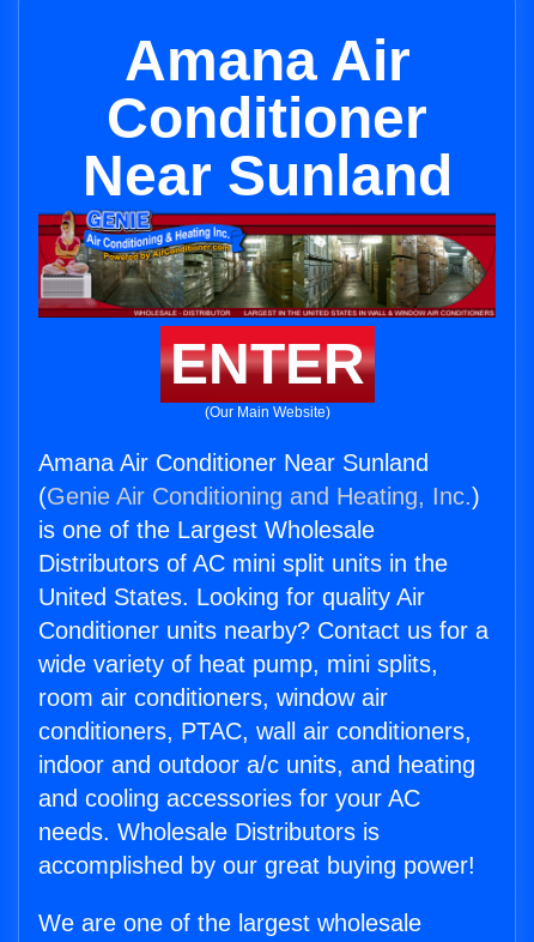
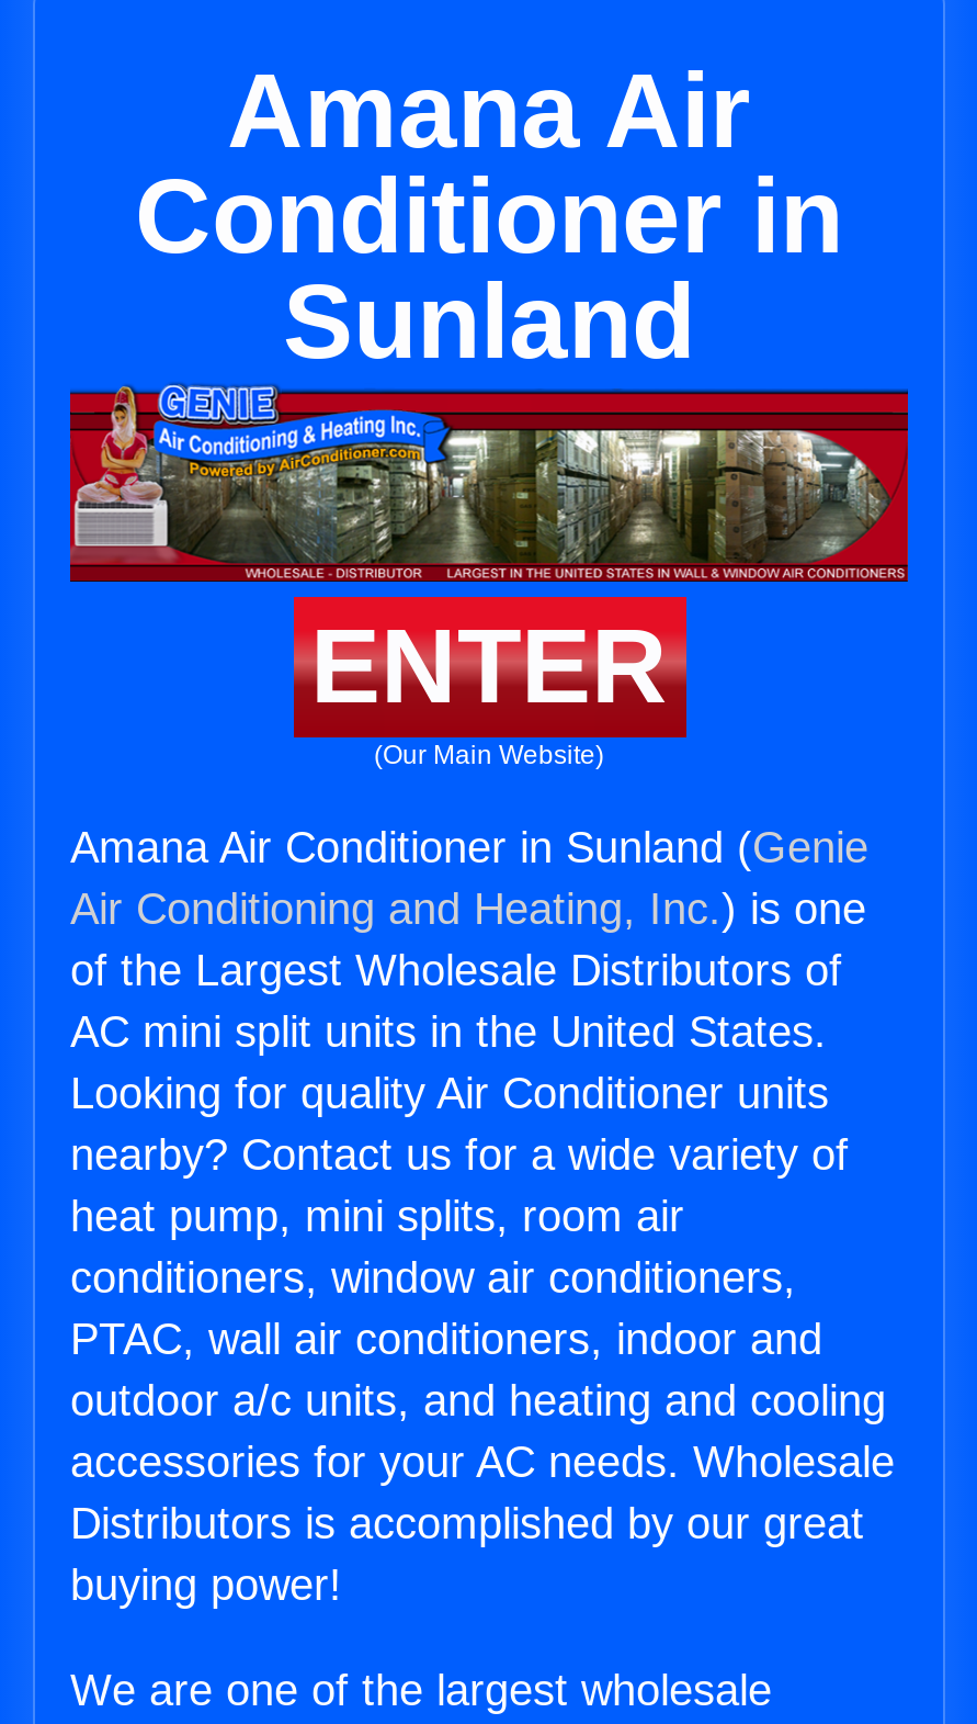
- Conditioner
- Near Sunland
+ Conditioner in
+ Sunland

- Amana Air Conditioner Near Sunland
- (Genie Air Conditioning and Heating, Inc.)
- is one of the Largest Wholesale
- Distributors of AC mini split units in the
- United States. Looking for quality Air
- Conditioner units nearby? Contact us for a
- wide variety of heat pump, mini splits,
- room air conditioners, window air
- conditioners, PTAC, wall air conditioners,
- indoor and outdoor a/c units, and heating
- and cooling accessories for your AC
- needs. Wholesale Distributors is
- accomplished by our great buying power!
+ Amana Air Conditioner in Sunland (Genie
+ Air Conditioning and Heating, Inc.) is one
+ of the Largest Wholesale Distributors of
+ AC mini split units in the United States.
+ Looking for quality Air Conditioner units
+ nearby? Contact us for a wide variety of
+ heat pump, mini splits, room air
+ conditioners, window air conditioners,
+ PTAC, wall air conditioners, indoor and
+ outdoor a/c units, and heating and cooling
+ accessories for your AC needs. Wholesale
+ Distributors is accomplished by our great
+ buying power!
